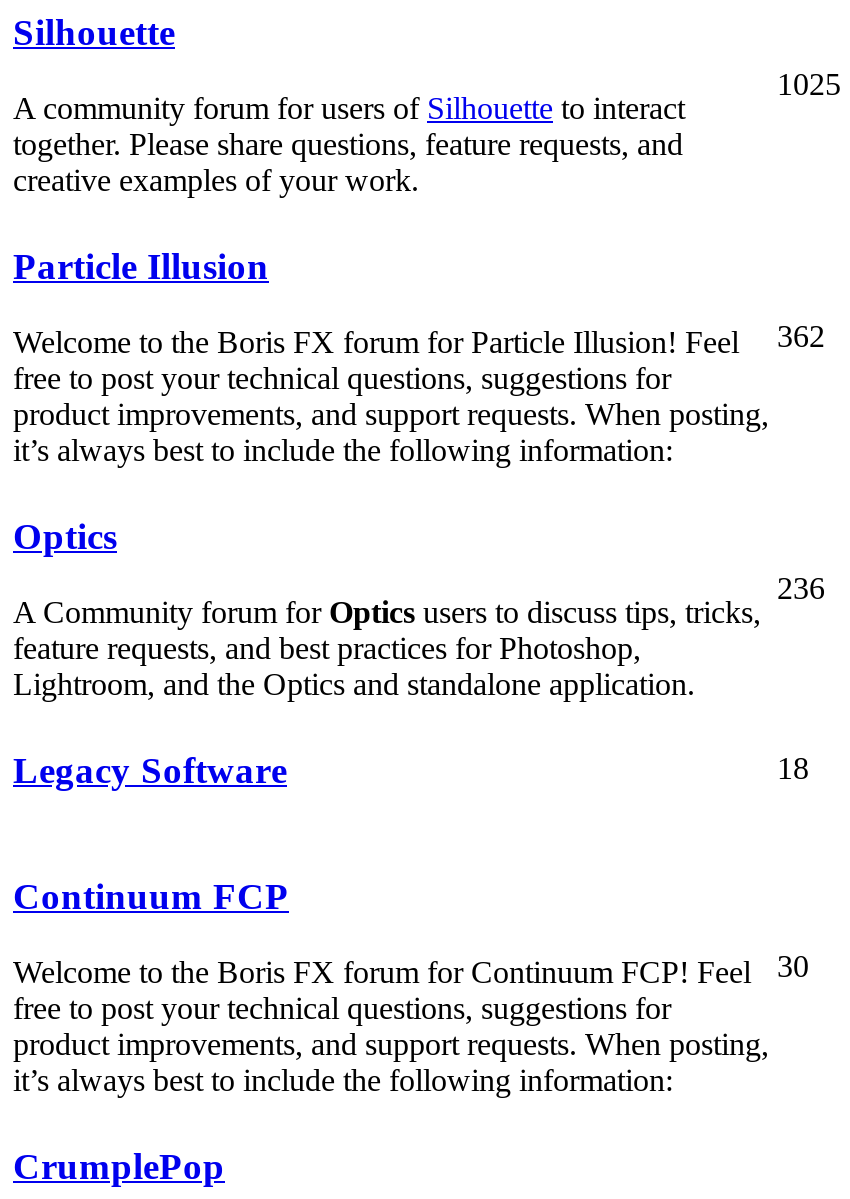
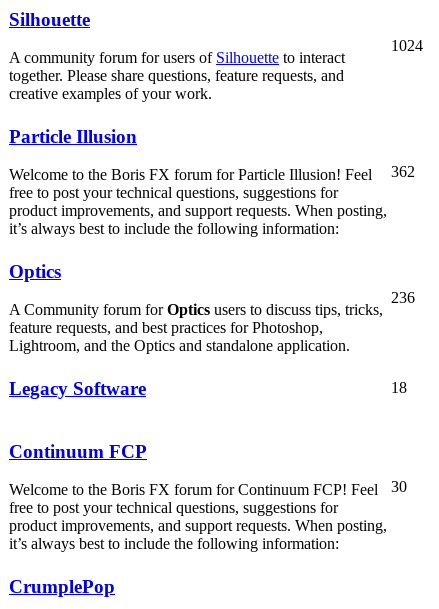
- 1025
+ 1024
